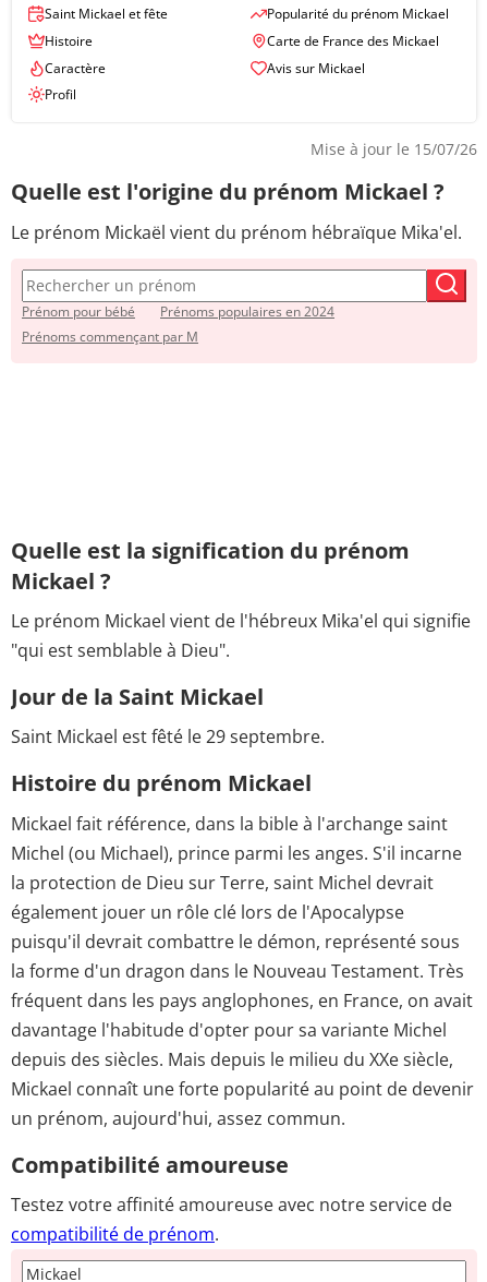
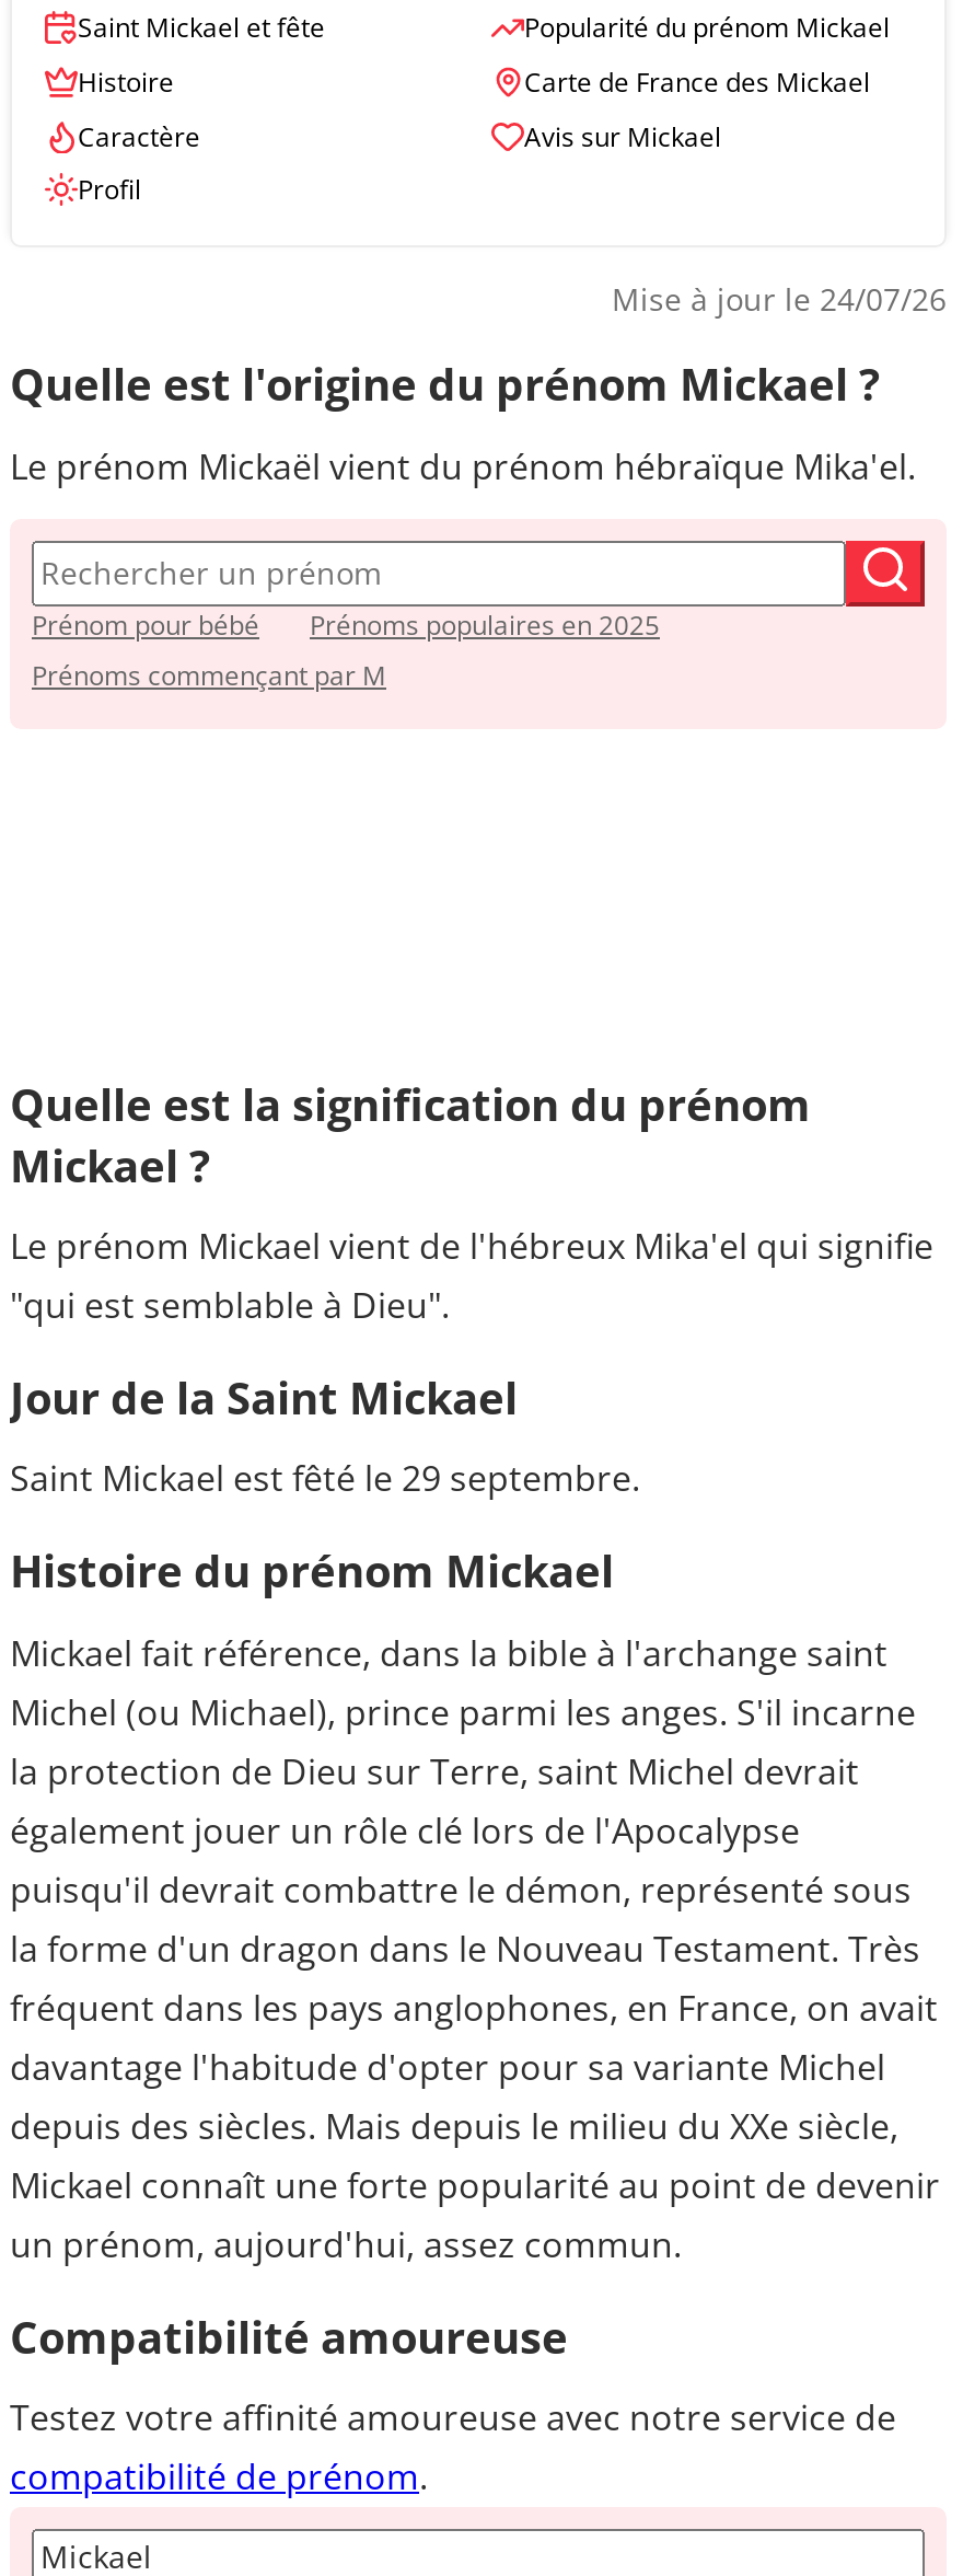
- Mise à jour le 15/07/26
+ Mise à jour le 24/07/26

- Prénoms populaires en 2024
+ Prénoms populaires en 2025
